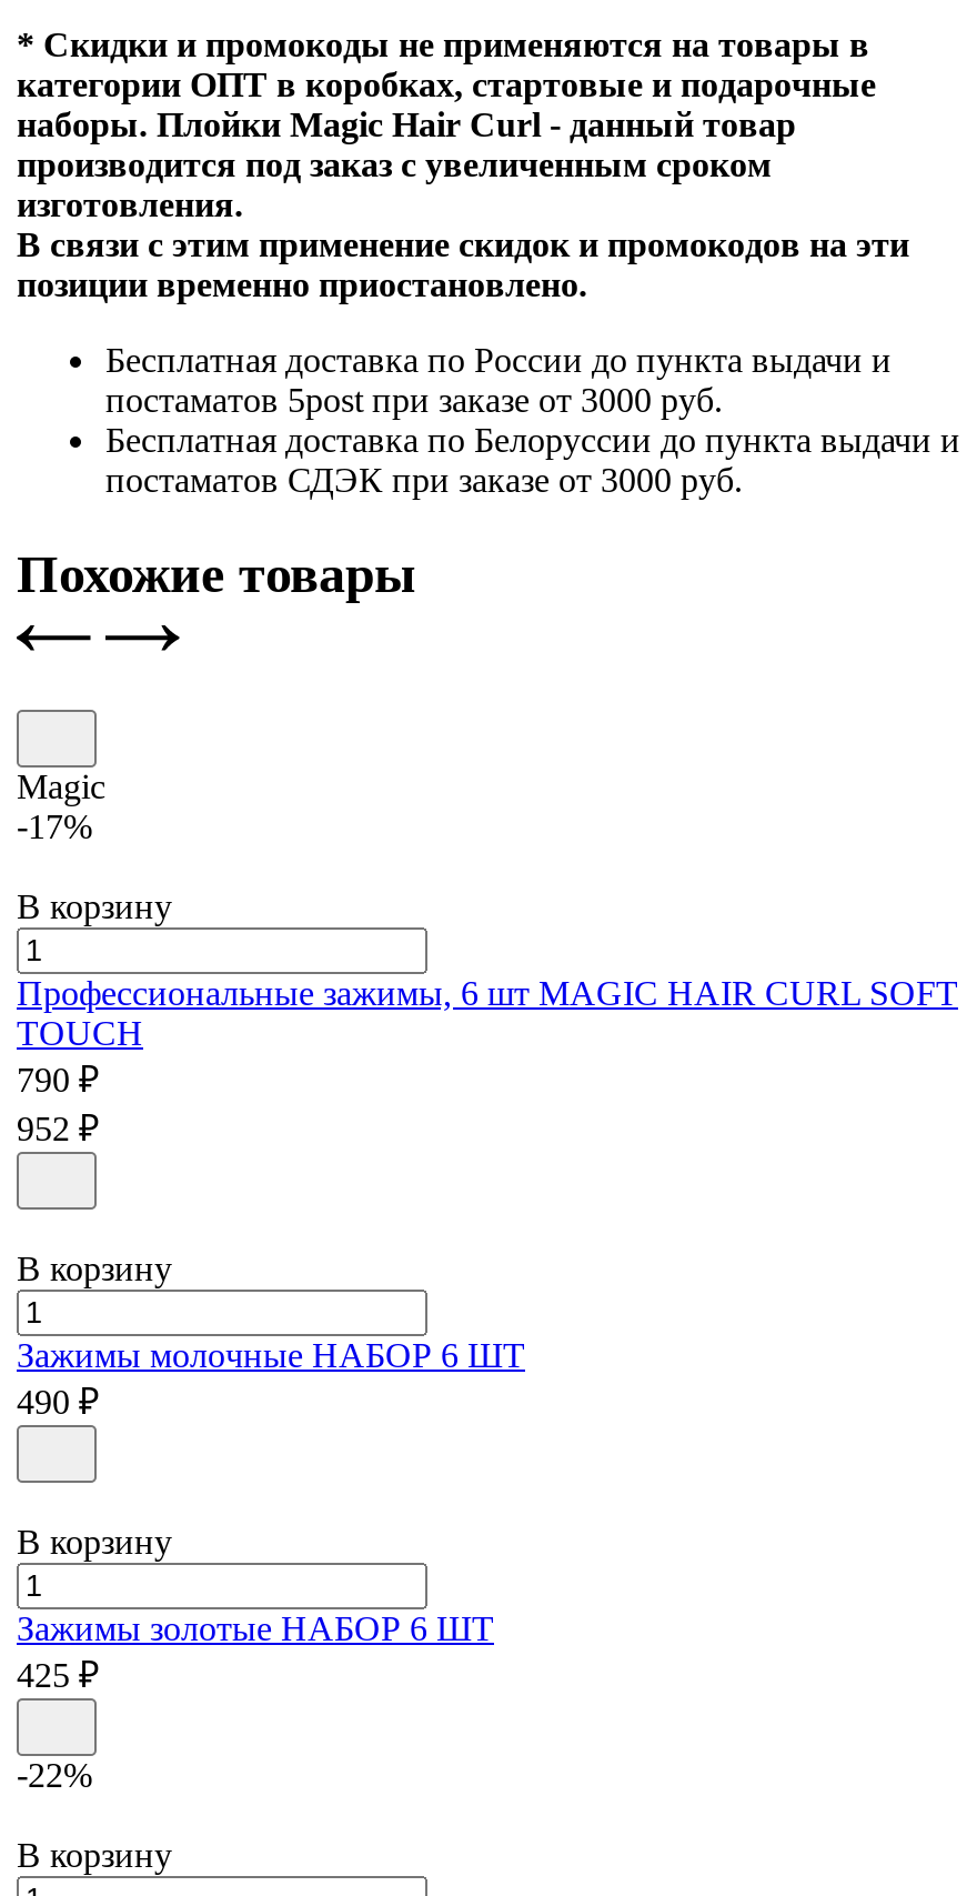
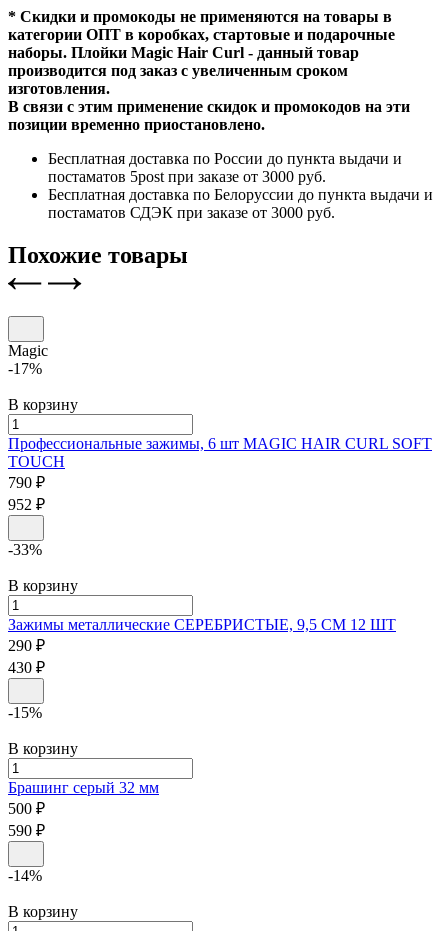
+ -33%

- Зажимы молочные НАБОР 6 ШТ
- 490 ₽
+ Зажимы металлические СЕРЕБРИСТЫЕ, 9,5 СМ 12 ШТ
+ 290 ₽
+ 430 ₽
+ -15%

- Зажимы золотые НАБОР 6 ШТ
- 425 ₽
+ Брашинг серый 32 мм
+ 500 ₽
+ 590 ₽

- -22%
+ -14%
